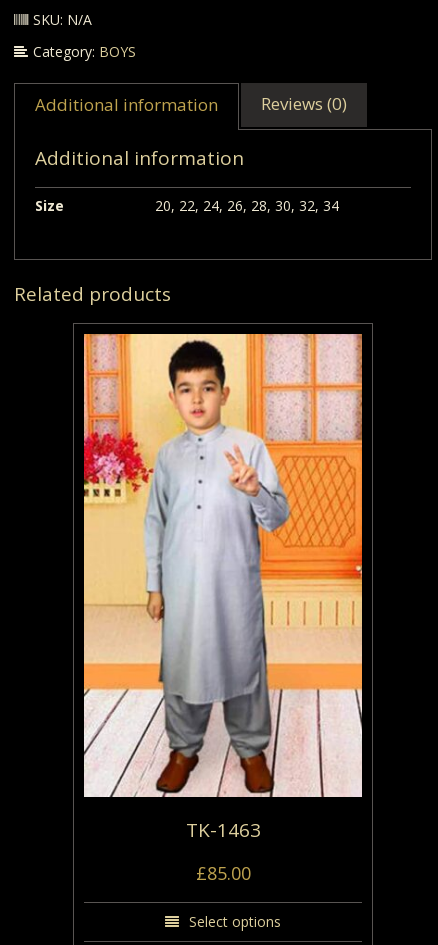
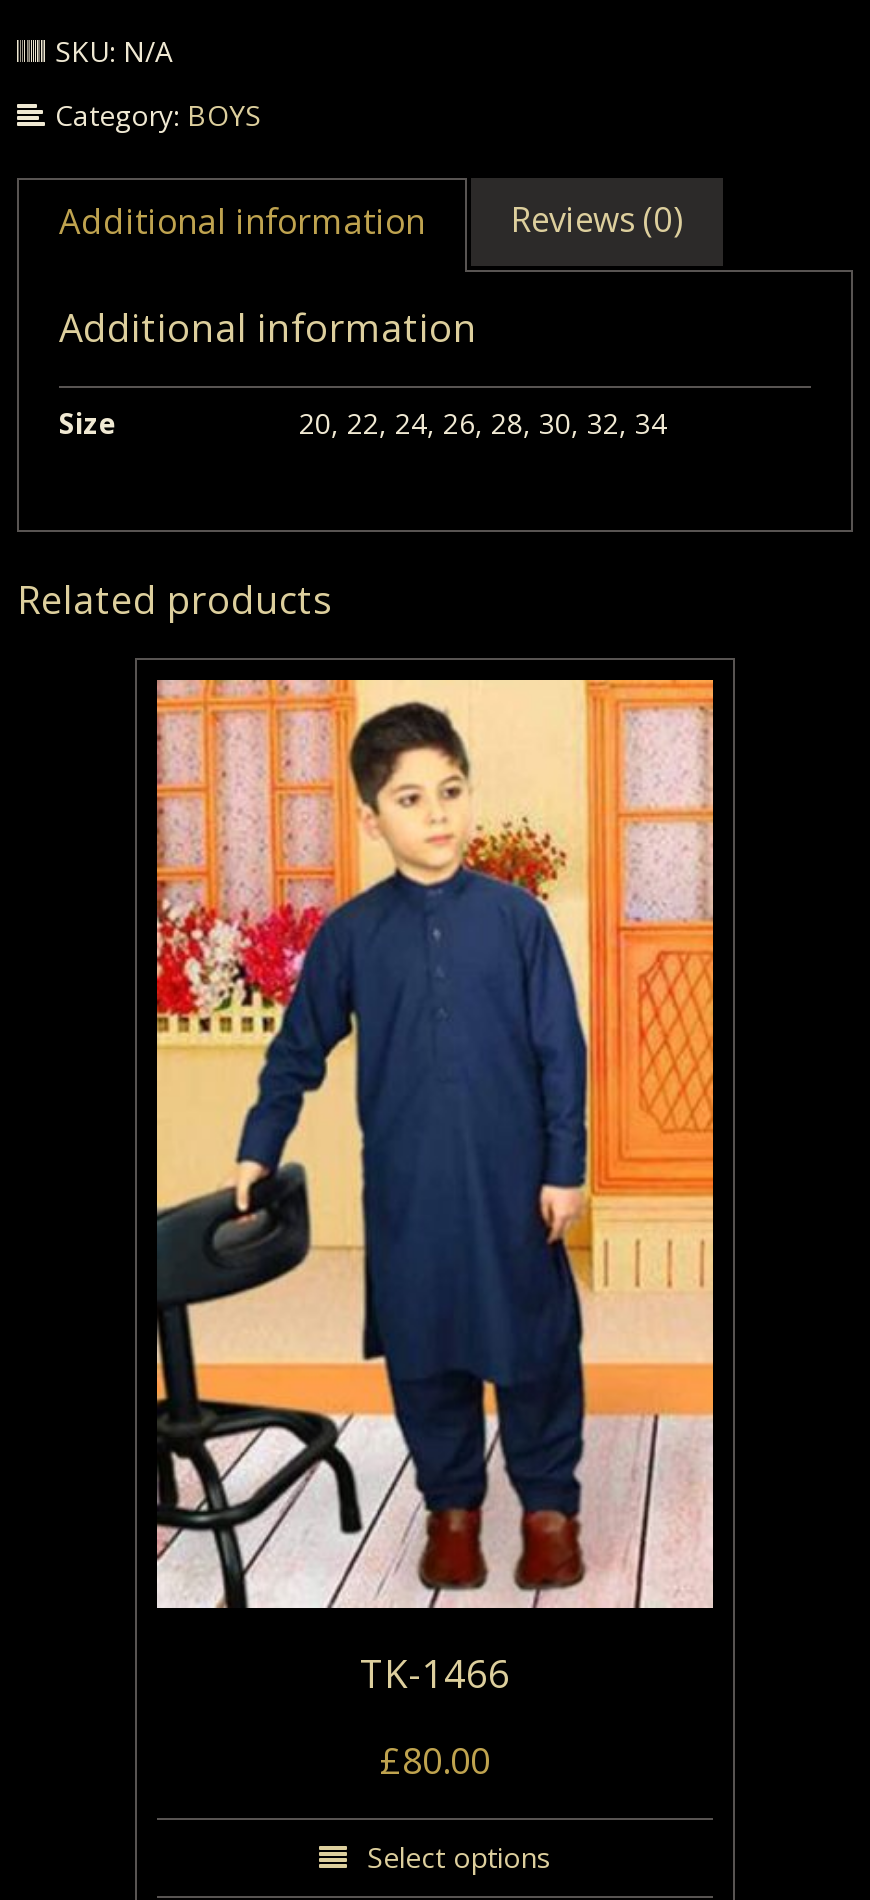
- [image]
- TK-1463
+ [image]
+ TK-1466

- £85.00
+ £80.00
